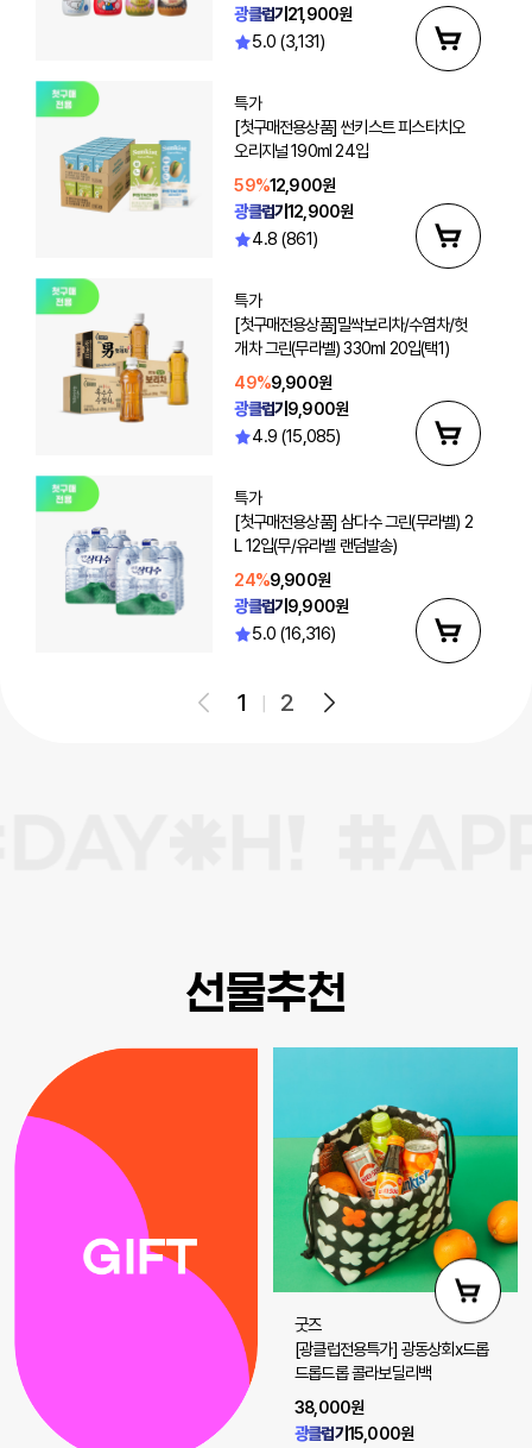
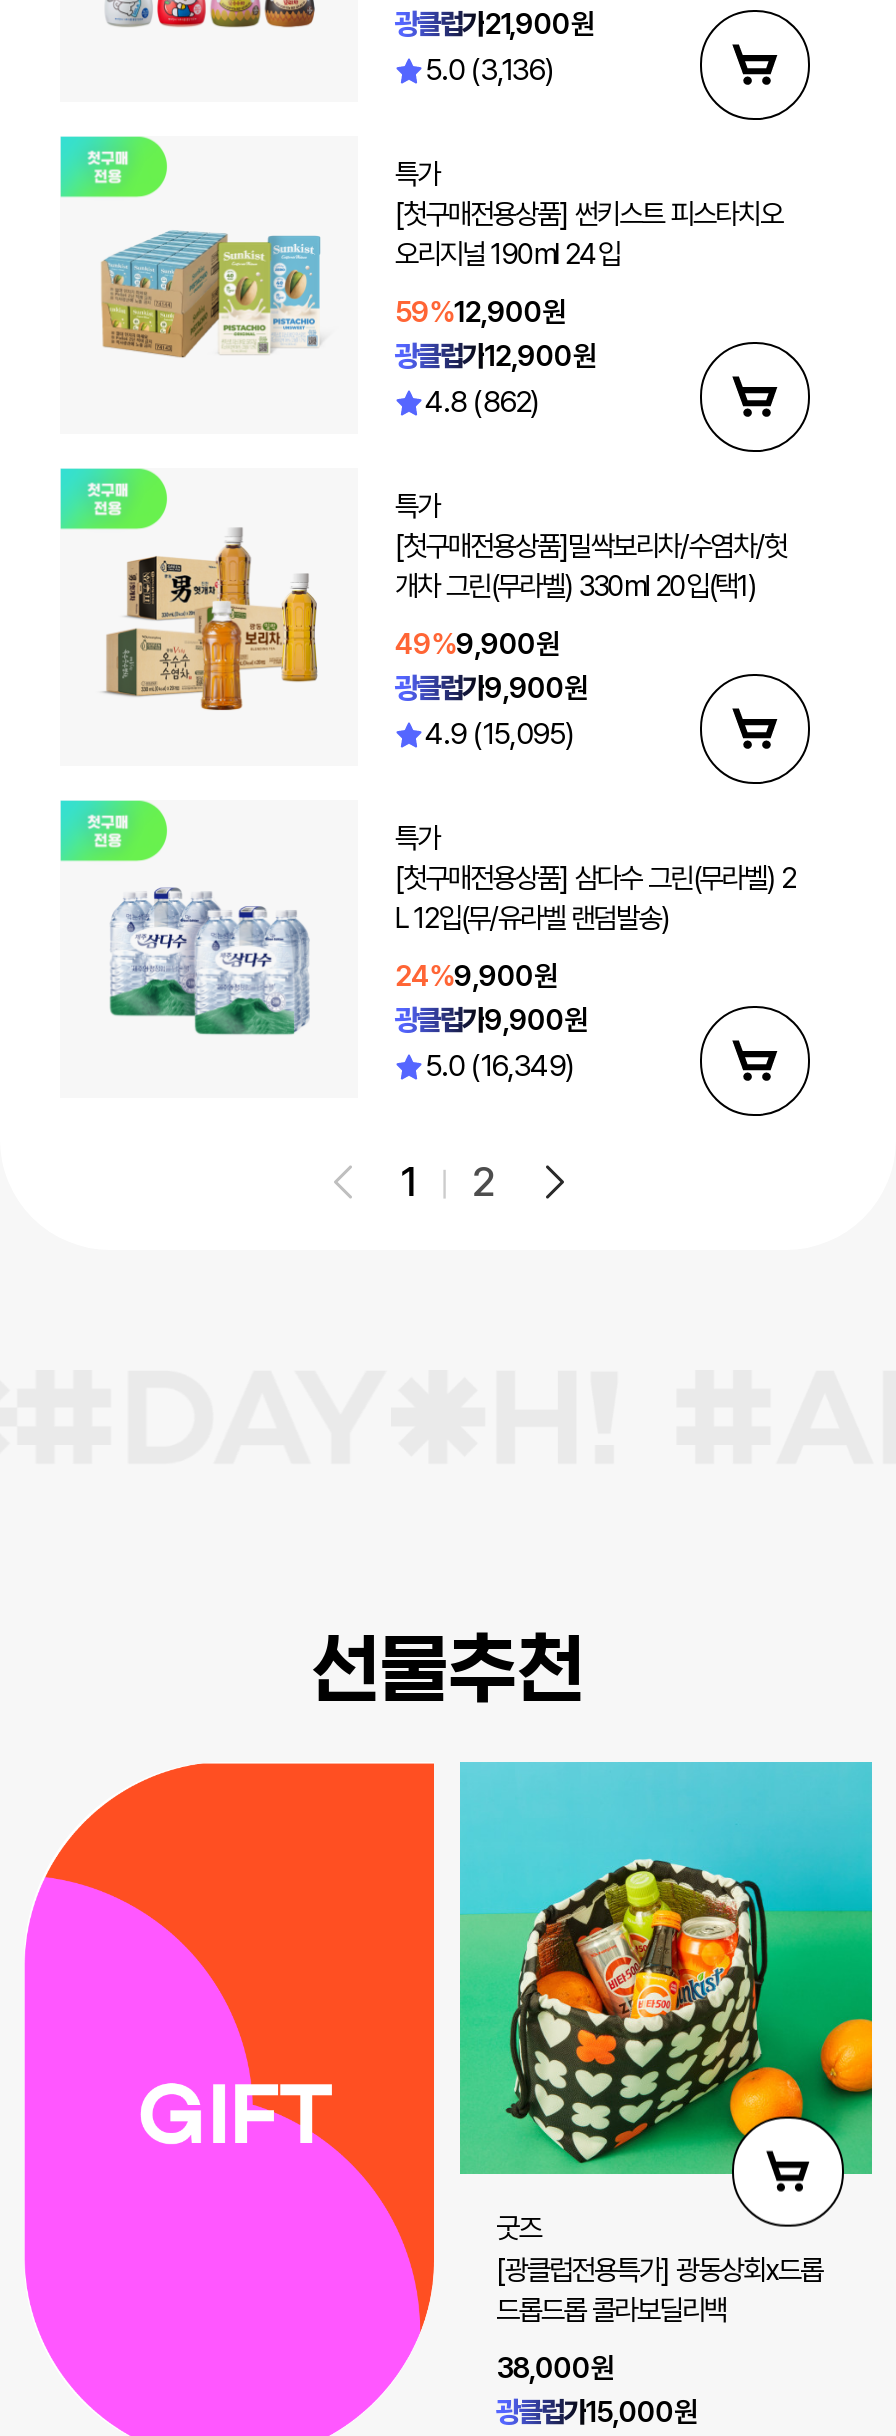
- 5.0 (3,131)
+ 5.0 (3,136)

- 4.8 (861)
+ 4.8 (862)

- 4.9 (15,085)
+ 4.9 (15,095)

- 5.0 (16,316)
+ 5.0 (16,349)
